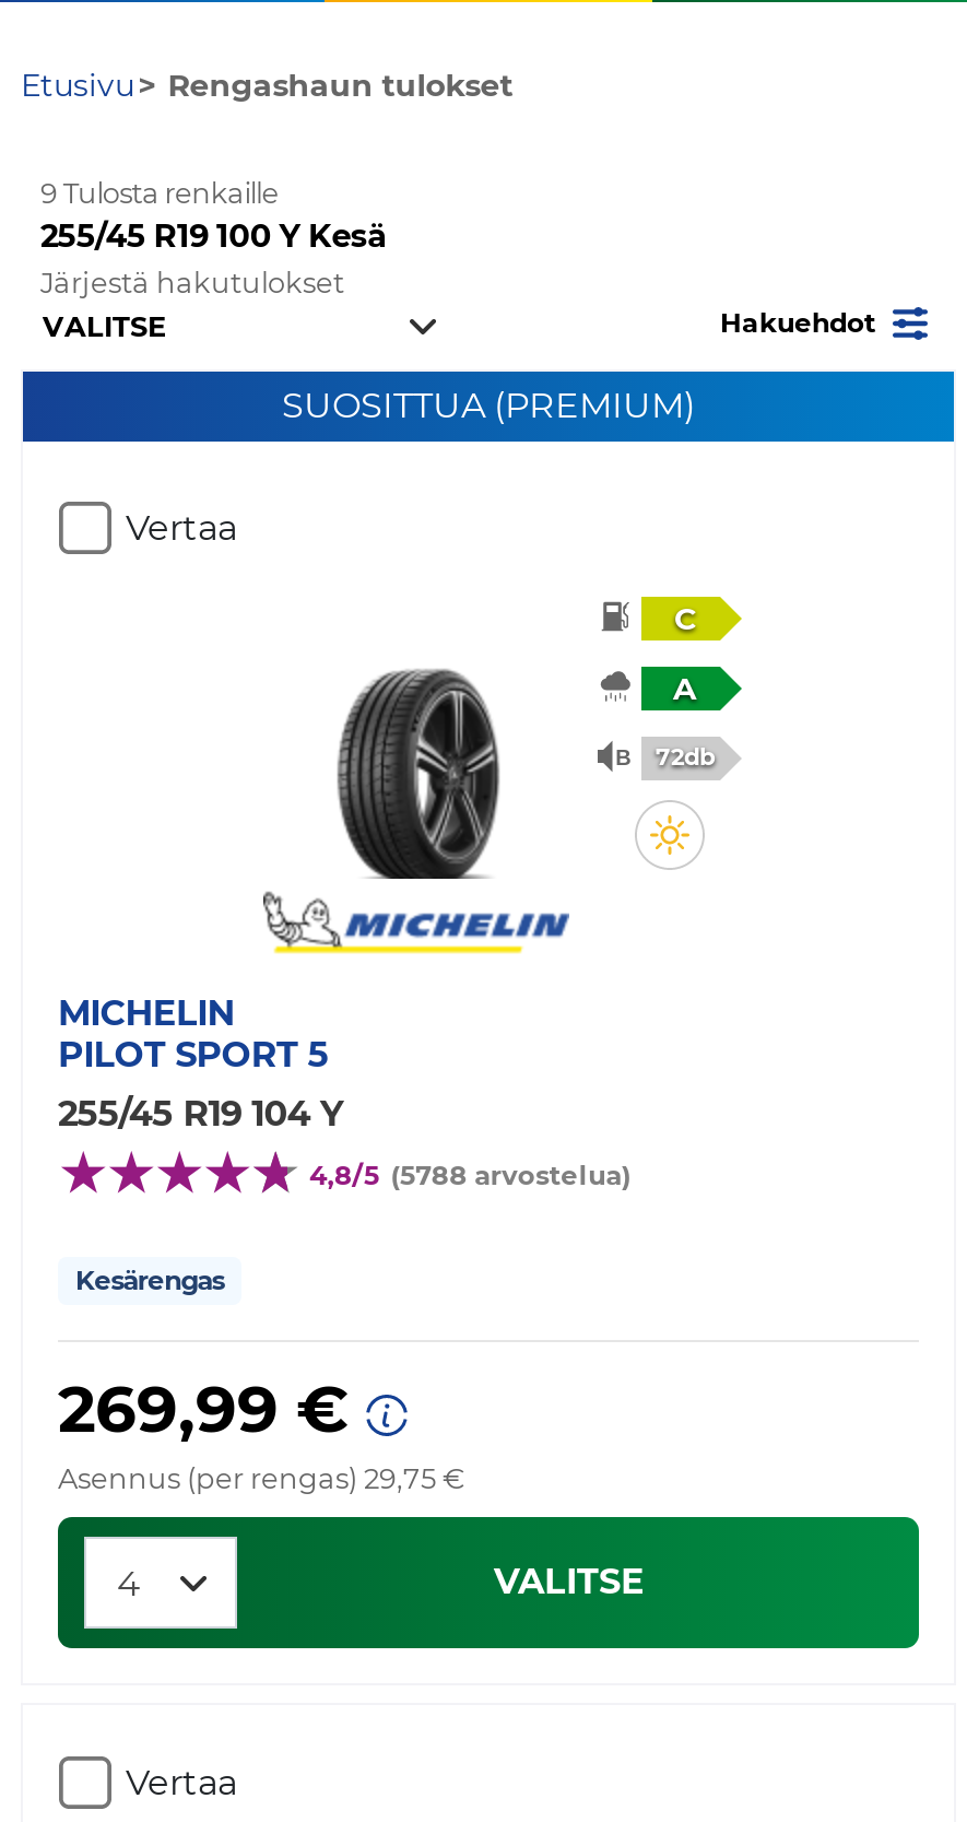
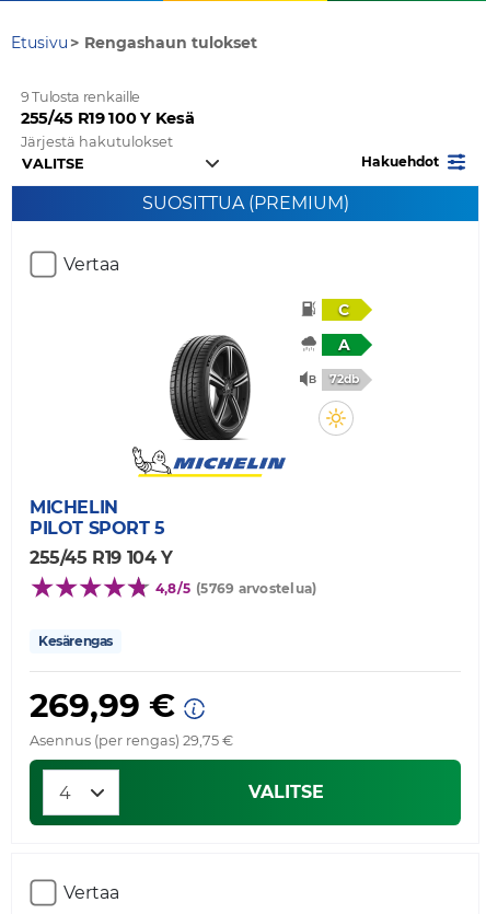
- 4,8/5 (5788 arvostelua)
+ 4,8/5 (5769 arvostelua)
